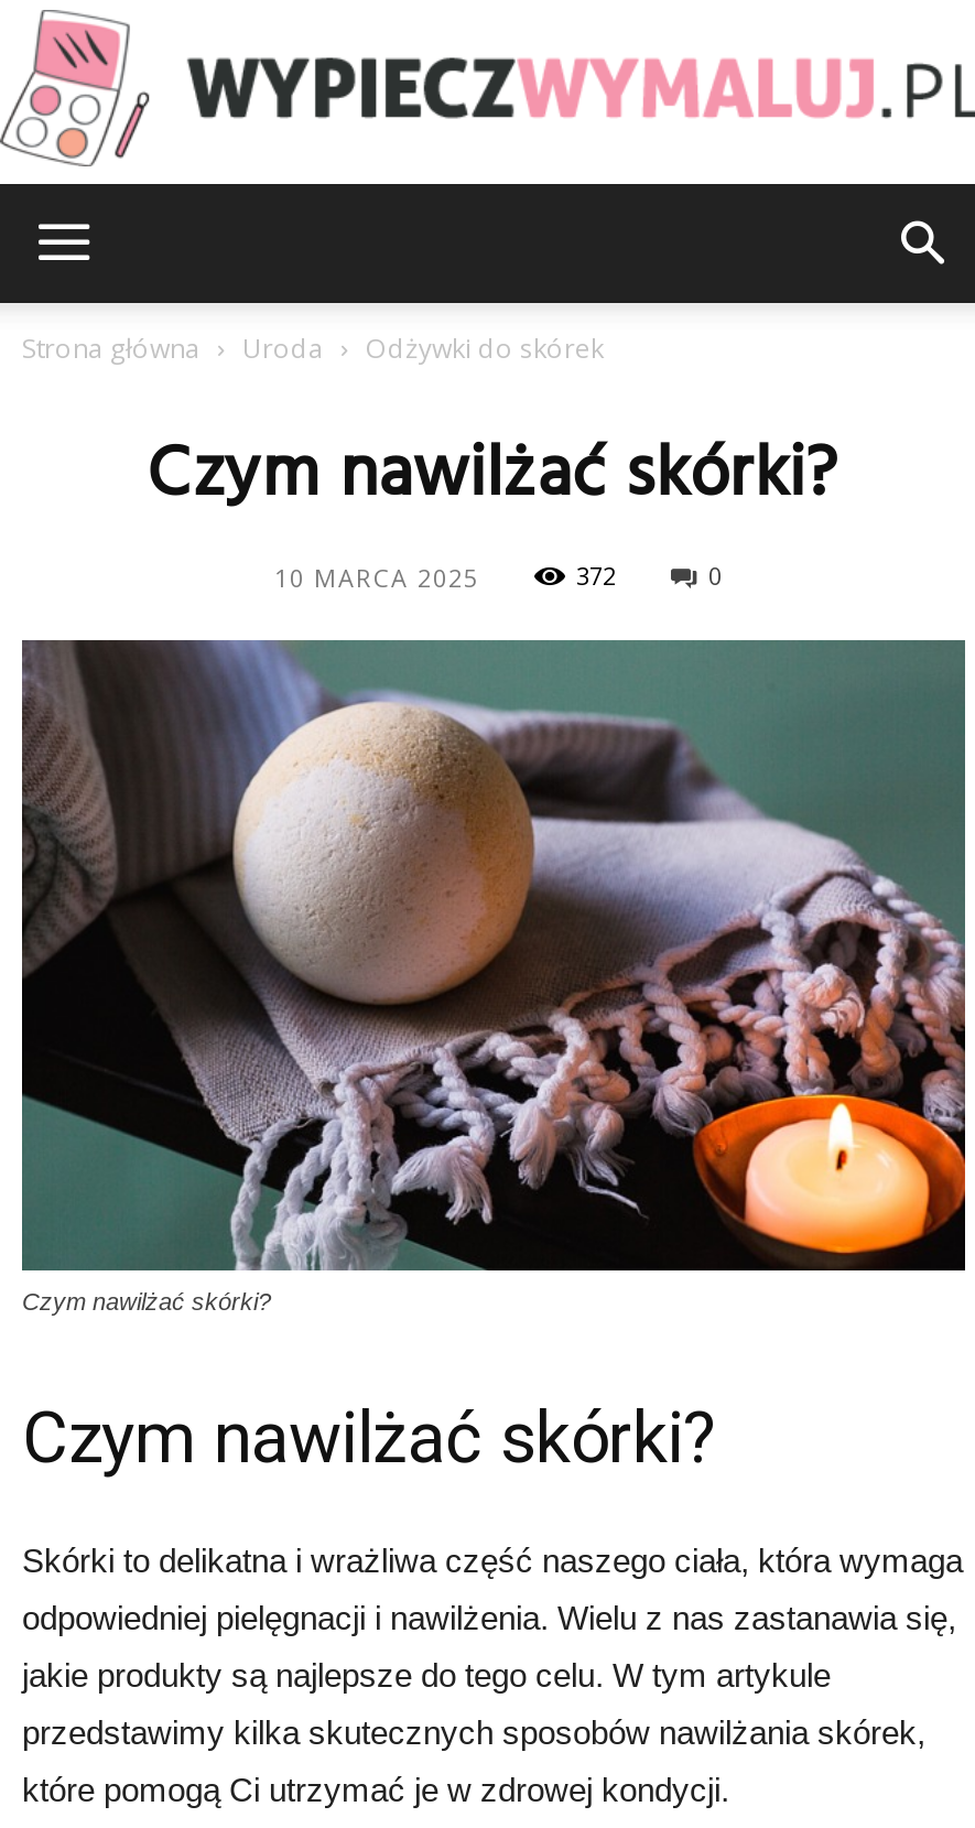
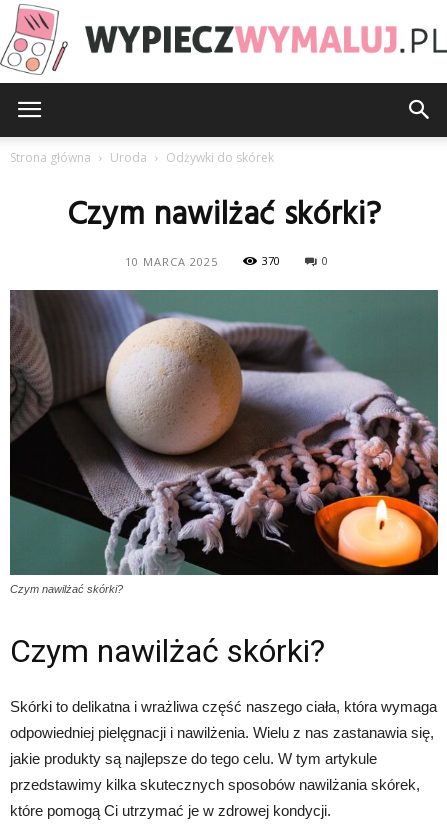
- 372
+ 370
